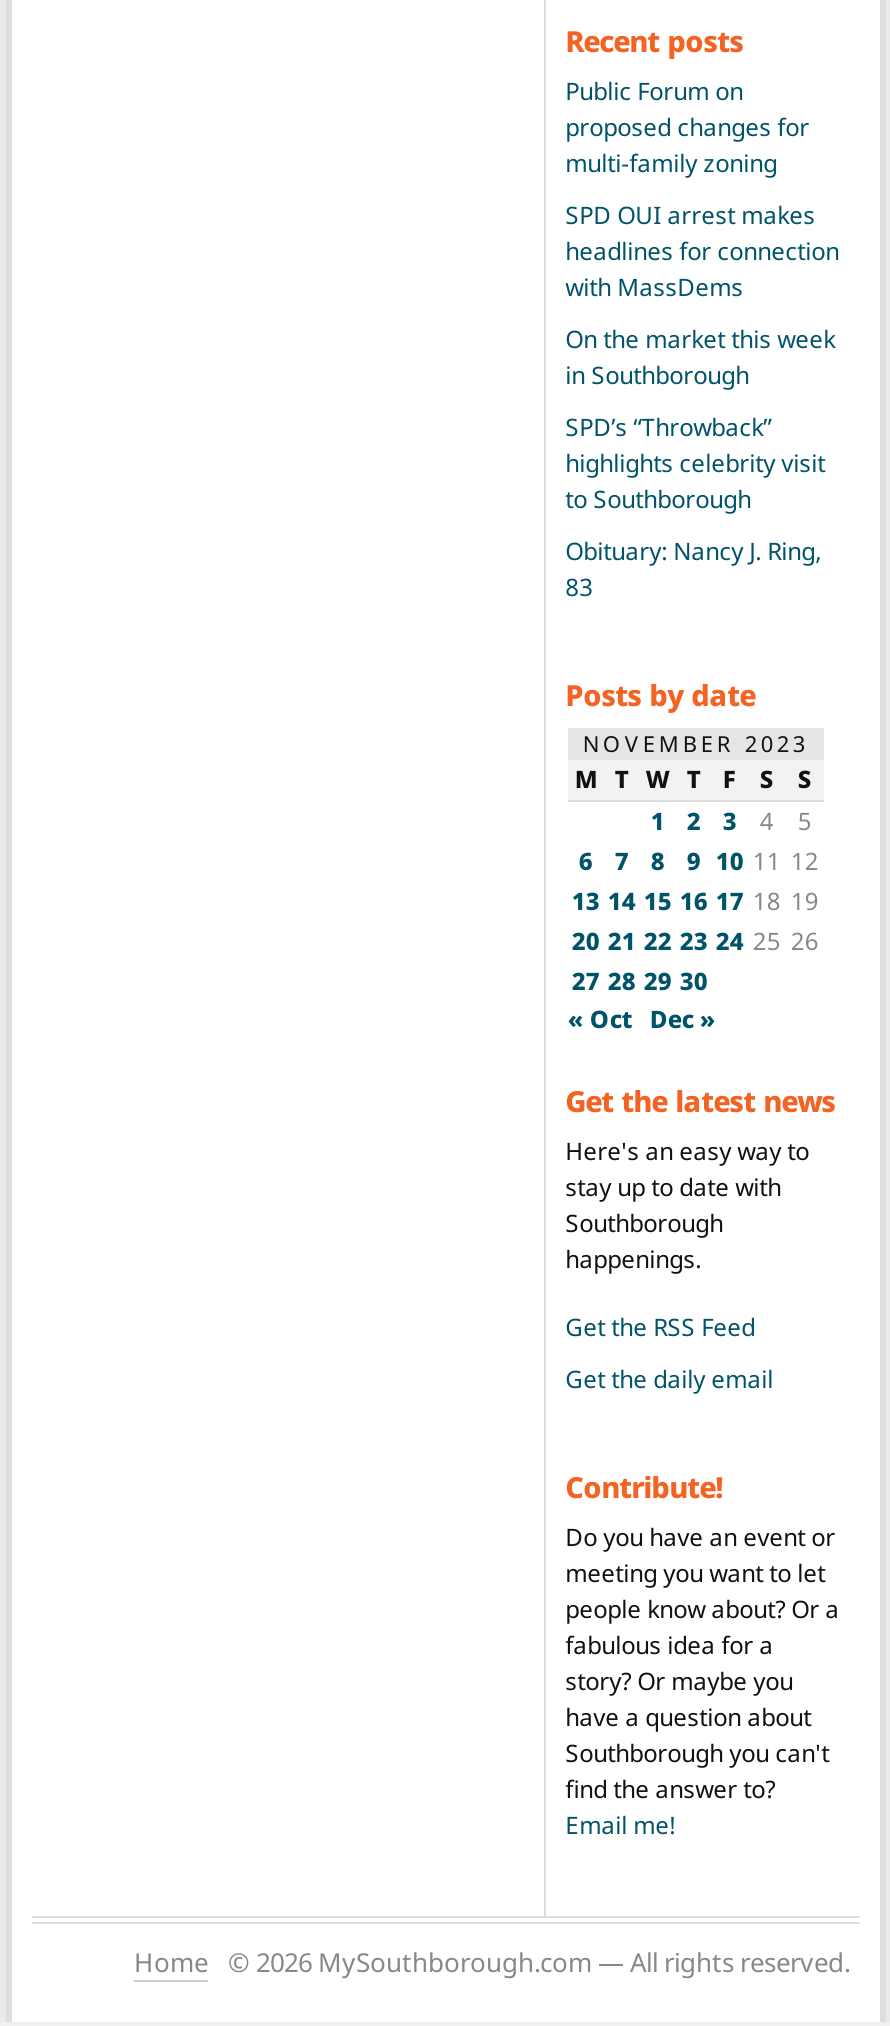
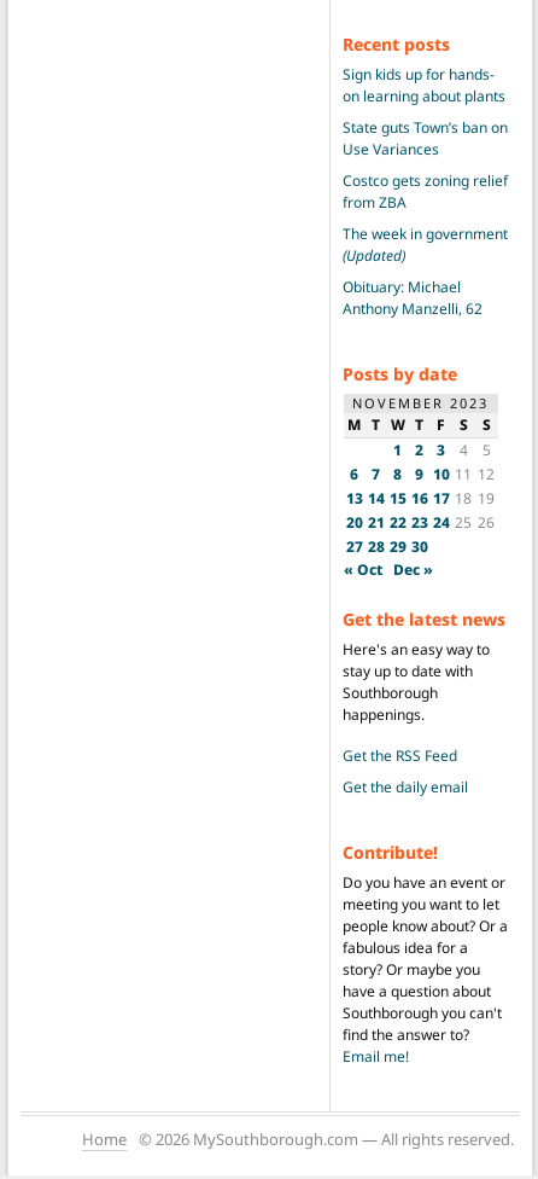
- Public Forum on
- proposed changes for
- multi-family zoning
+ Sign kids up for hands-
+ on learning about plants

- SPD OUI arrest makes
- headlines for connection
- with MassDems
+ State guts Town’s ban on
+ Use Variances

- On the market this week
- in Southborough
+ Costco gets zoning relief
+ from ZBA

- SPD’s “Throwback”
- highlights celebrity visit
- to Southborough
+ The week in government
+ (Updated)

- Obituary: Nancy J. Ring,
- 83
+ Obituary: Michael
+ Anthony Manzelli, 62
